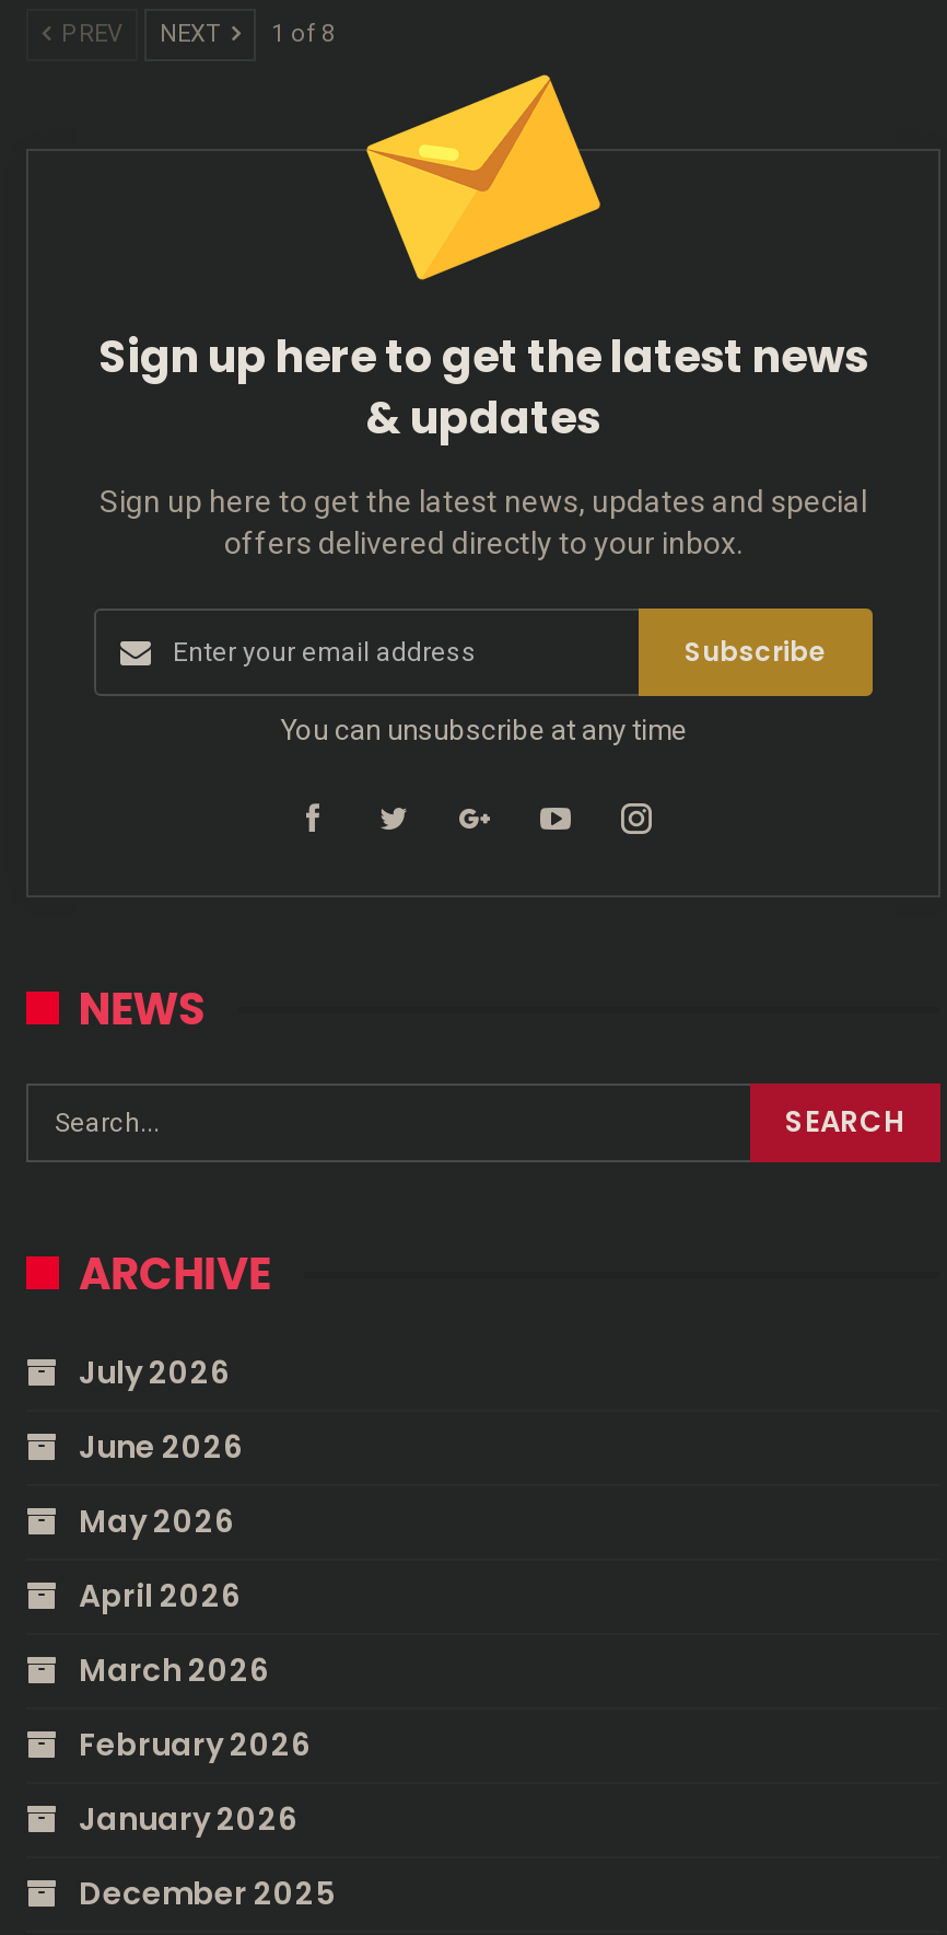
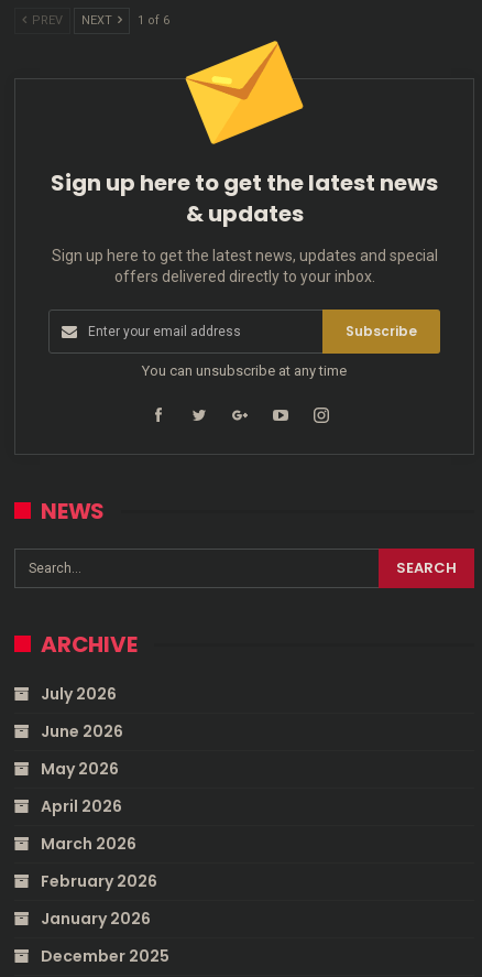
- PREV NEXT 1 of 8
+ PREV NEXT 1 of 6
